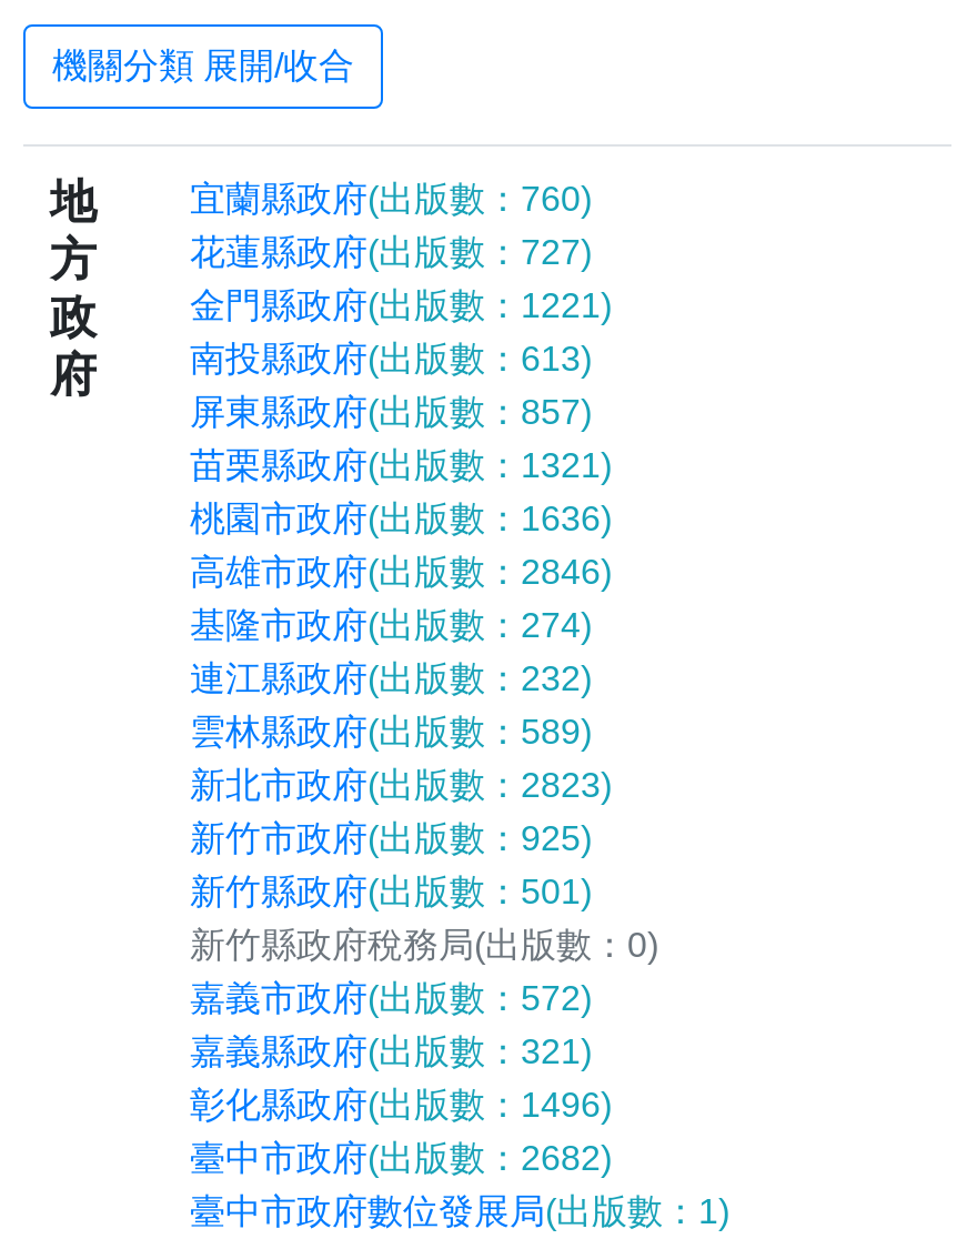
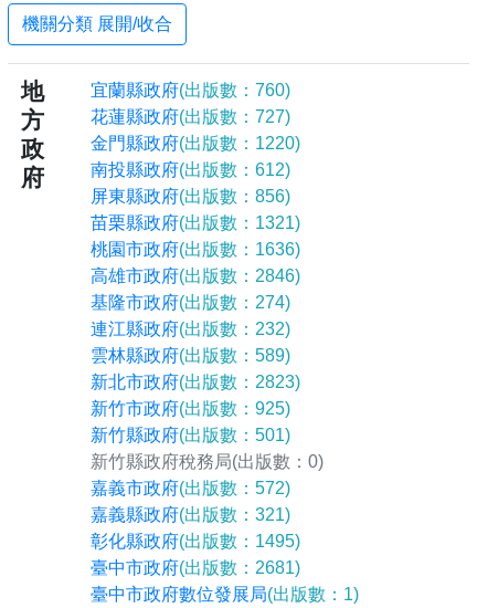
- 金門縣政府(出版數：1221)
+ 金門縣政府(出版數：1220)

- 南投縣政府(出版數：613)
+ 南投縣政府(出版數：612)

- 屏東縣政府(出版數：857)
+ 屏東縣政府(出版數：856)

- 彰化縣政府(出版數：1496)
+ 彰化縣政府(出版數：1495)

- 臺中市政府(出版數：2682)
+ 臺中市政府(出版數：2681)
